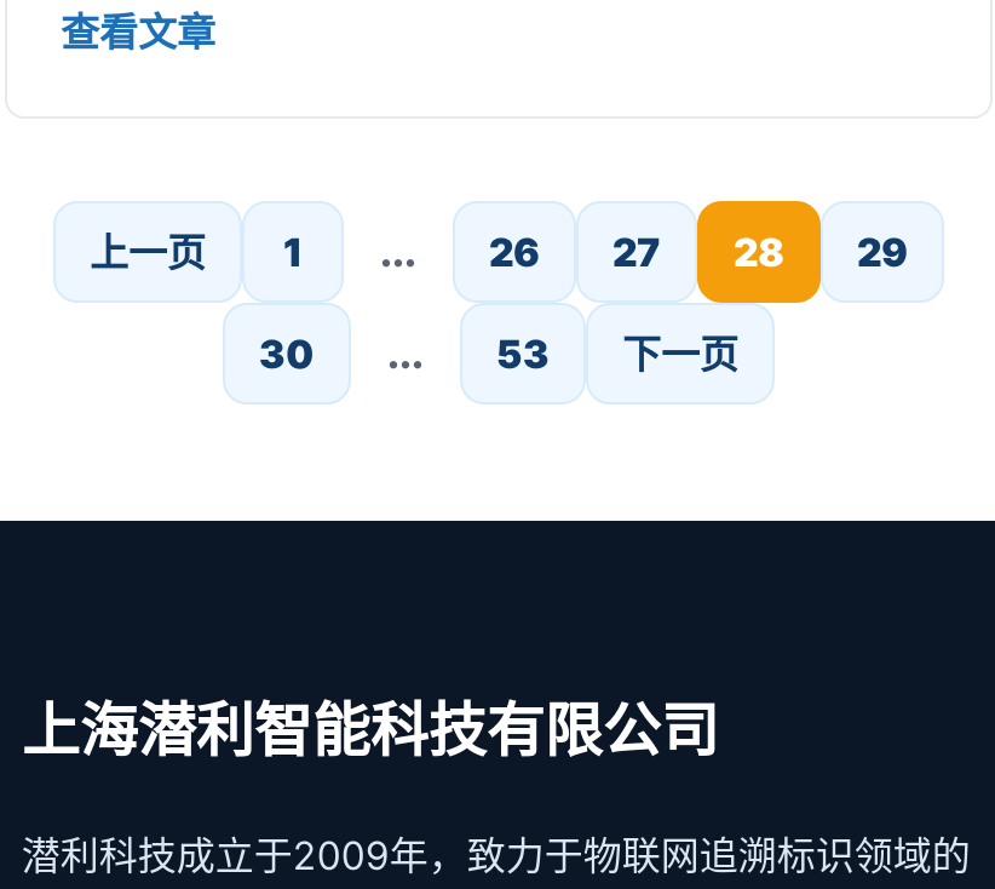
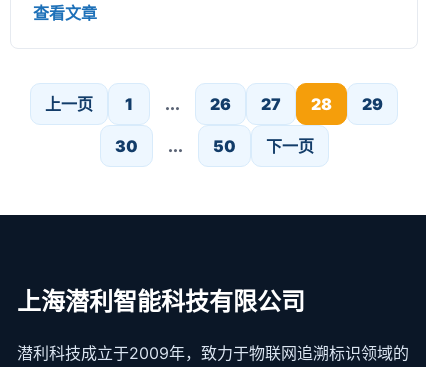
- 53
+ 50
